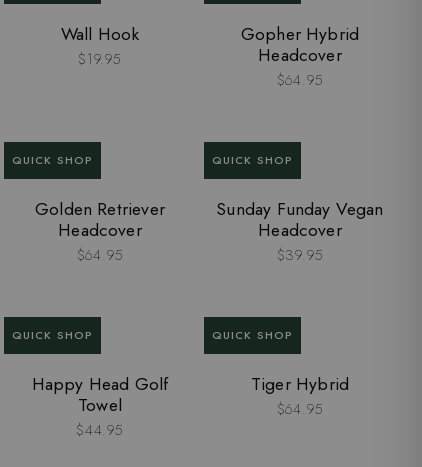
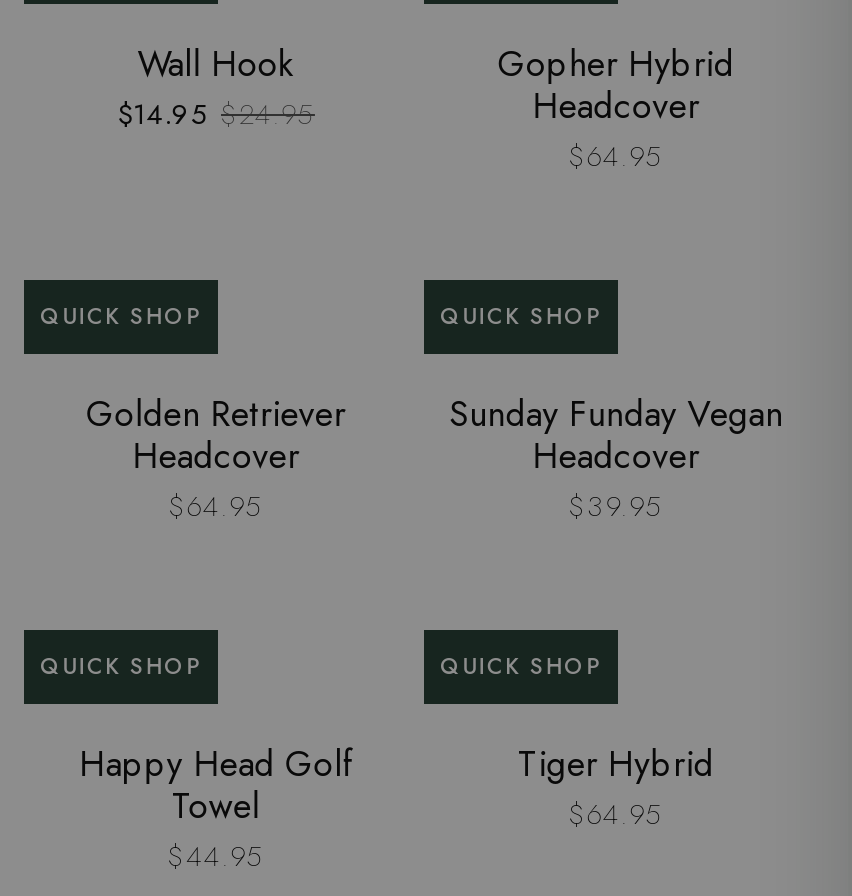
- $19.95
+ $14.95 $24.95
